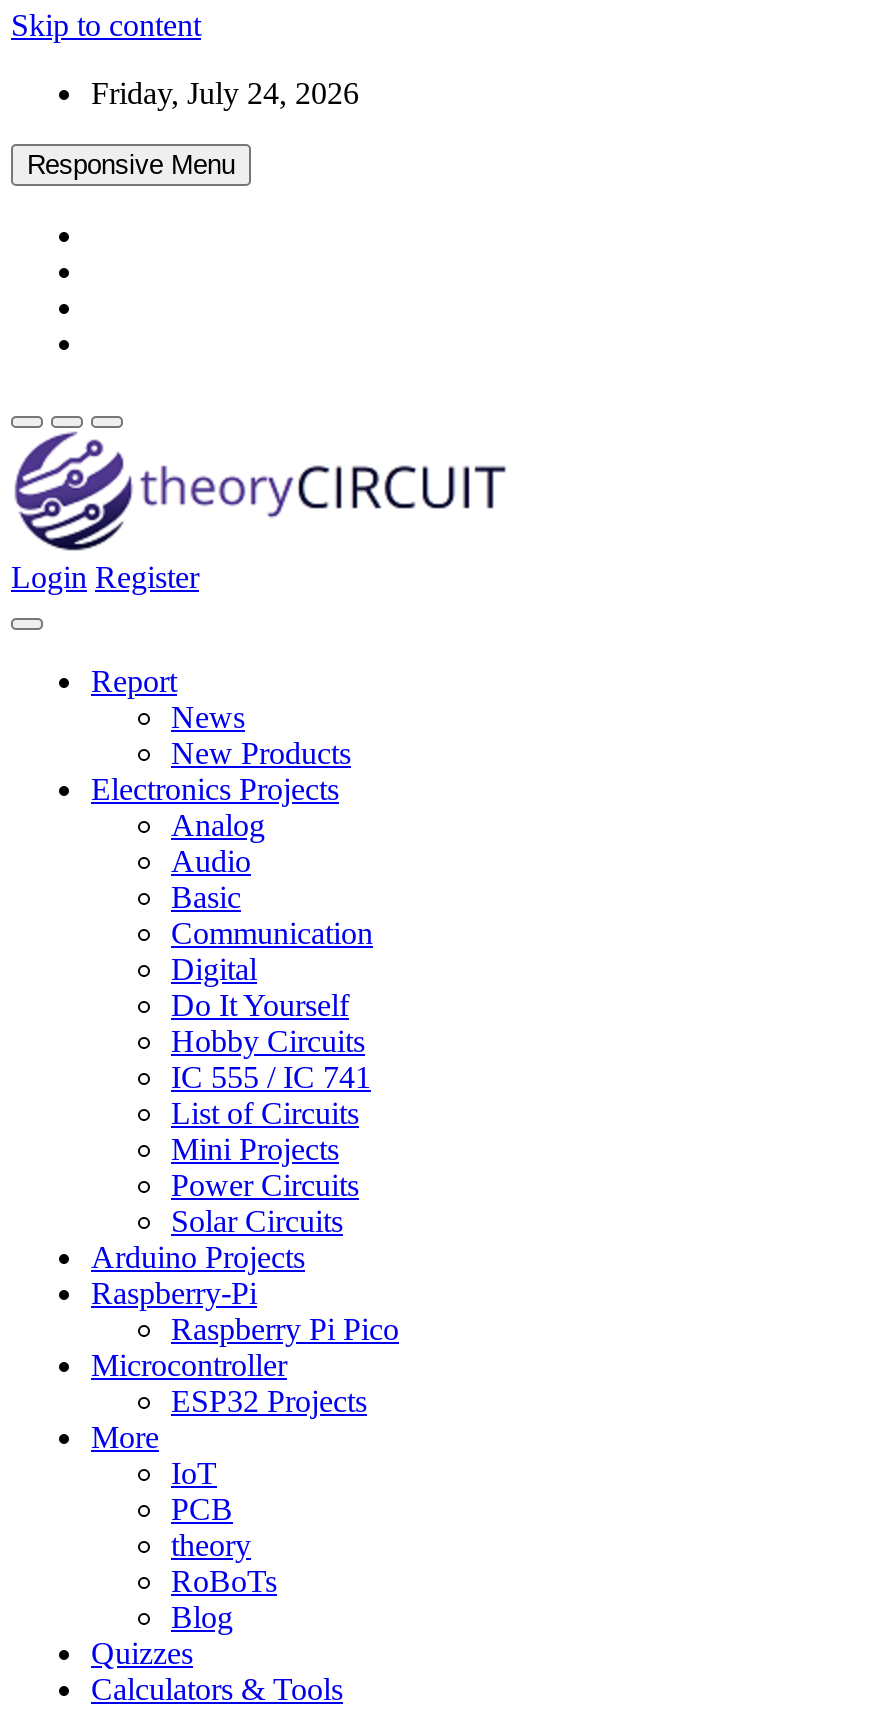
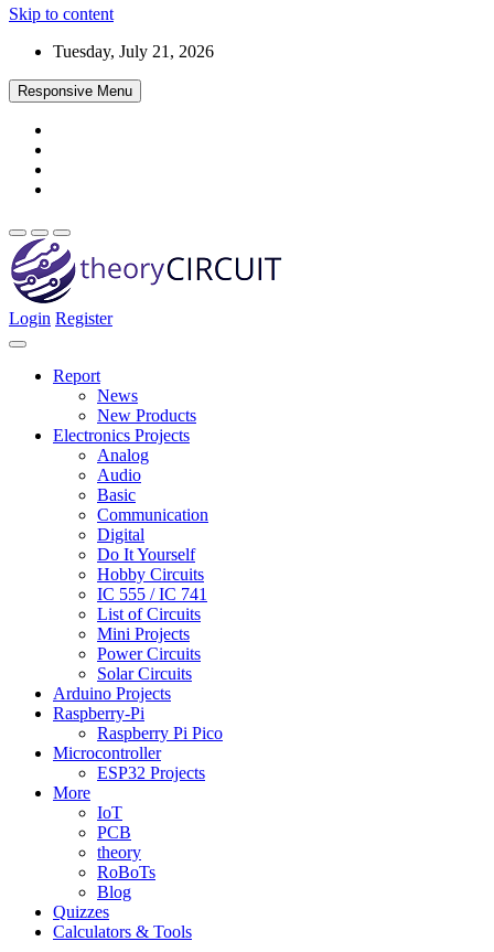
- Friday, July 24, 2026
+ Tuesday, July 21, 2026
